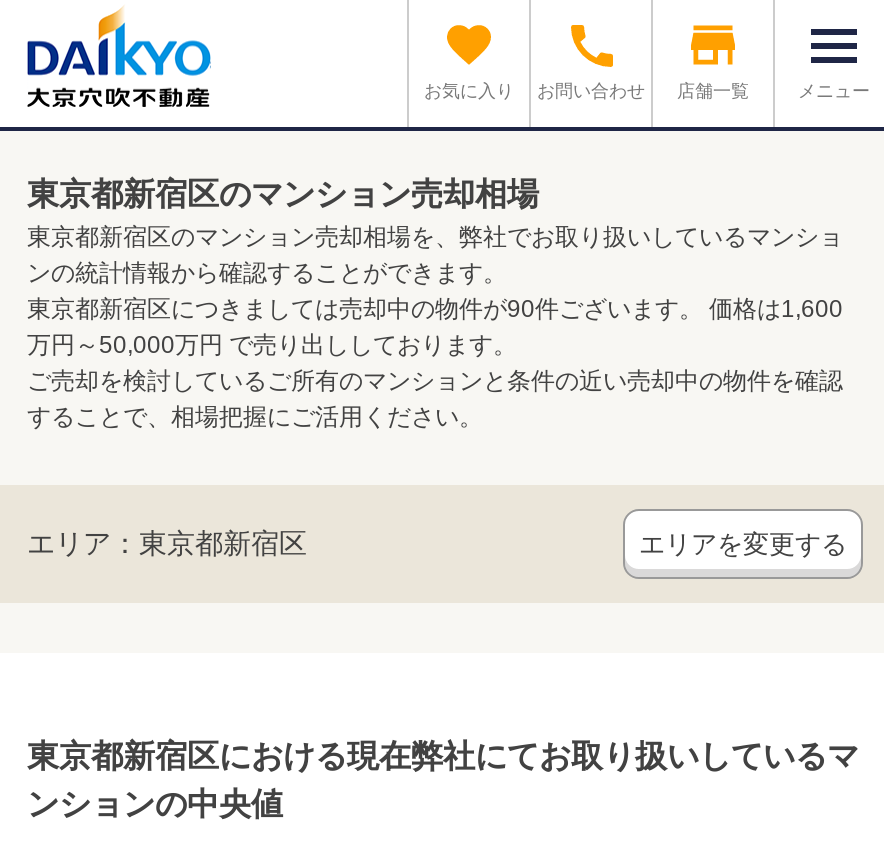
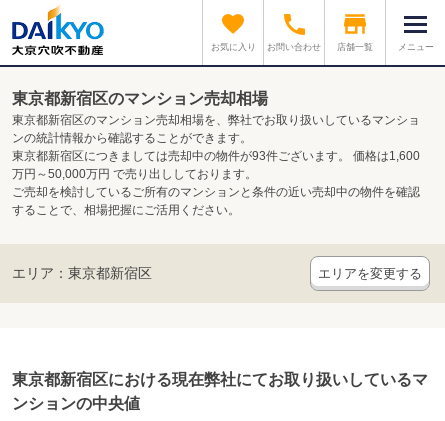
- 東京都新宿区につきましては売却中の物件が90件ございます。 価格は1,600
+ 東京都新宿区につきましては売却中の物件が93件ございます。 価格は1,600
